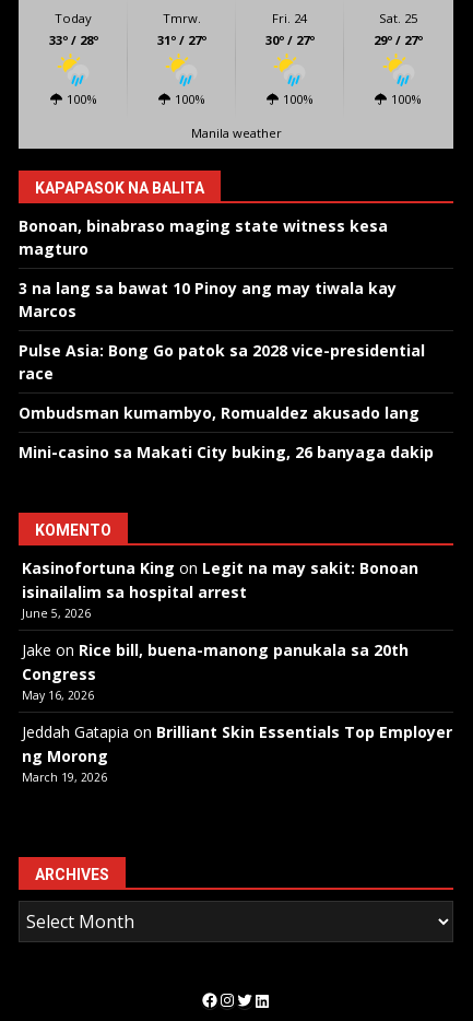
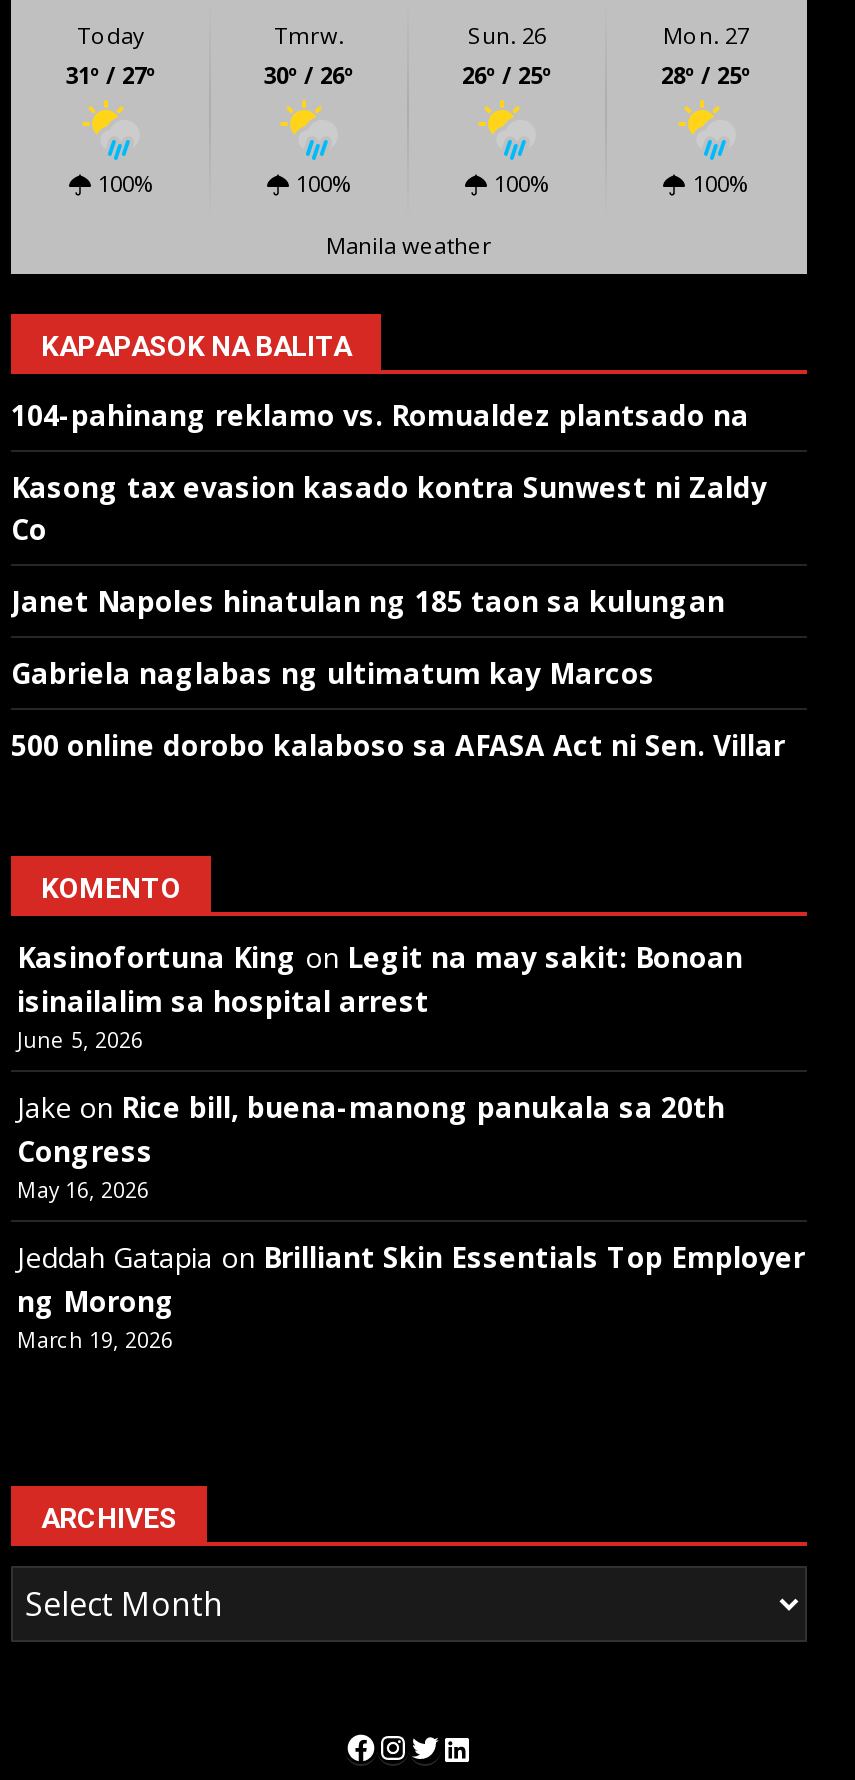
- Fri. 24
- 30º / 27º
+ Sun. 26
+ 26º / 25º

- Sat. 25
- 29º / 27º
+ Mon. 27
+ 28º / 25º

- 33º / 28º
+ 31º / 27º

- 31º / 27º
+ 30º / 26º

- Bonoan, binabraso maging state witness kesa
- magturo
+ 104-pahinang reklamo vs. Romualdez plantsado na

- 3 na lang sa bawat 10 Pinoy ang may tiwala kay
- Marcos
+ Kasong tax evasion kasado kontra Sunwest ni Zaldy
+ Co

- Pulse Asia: Bong Go patok sa 2028 vice-presidential
- race
+ Janet Napoles hinatulan ng 185 taon sa kulungan

- Ombudsman kumambyo, Romualdez akusado lang
+ Gabriela naglabas ng ultimatum kay Marcos

- Mini-casino sa Makati City buking, 26 banyaga dakip
+ 500 online dorobo kalaboso sa AFASA Act ni Sen. Villar
